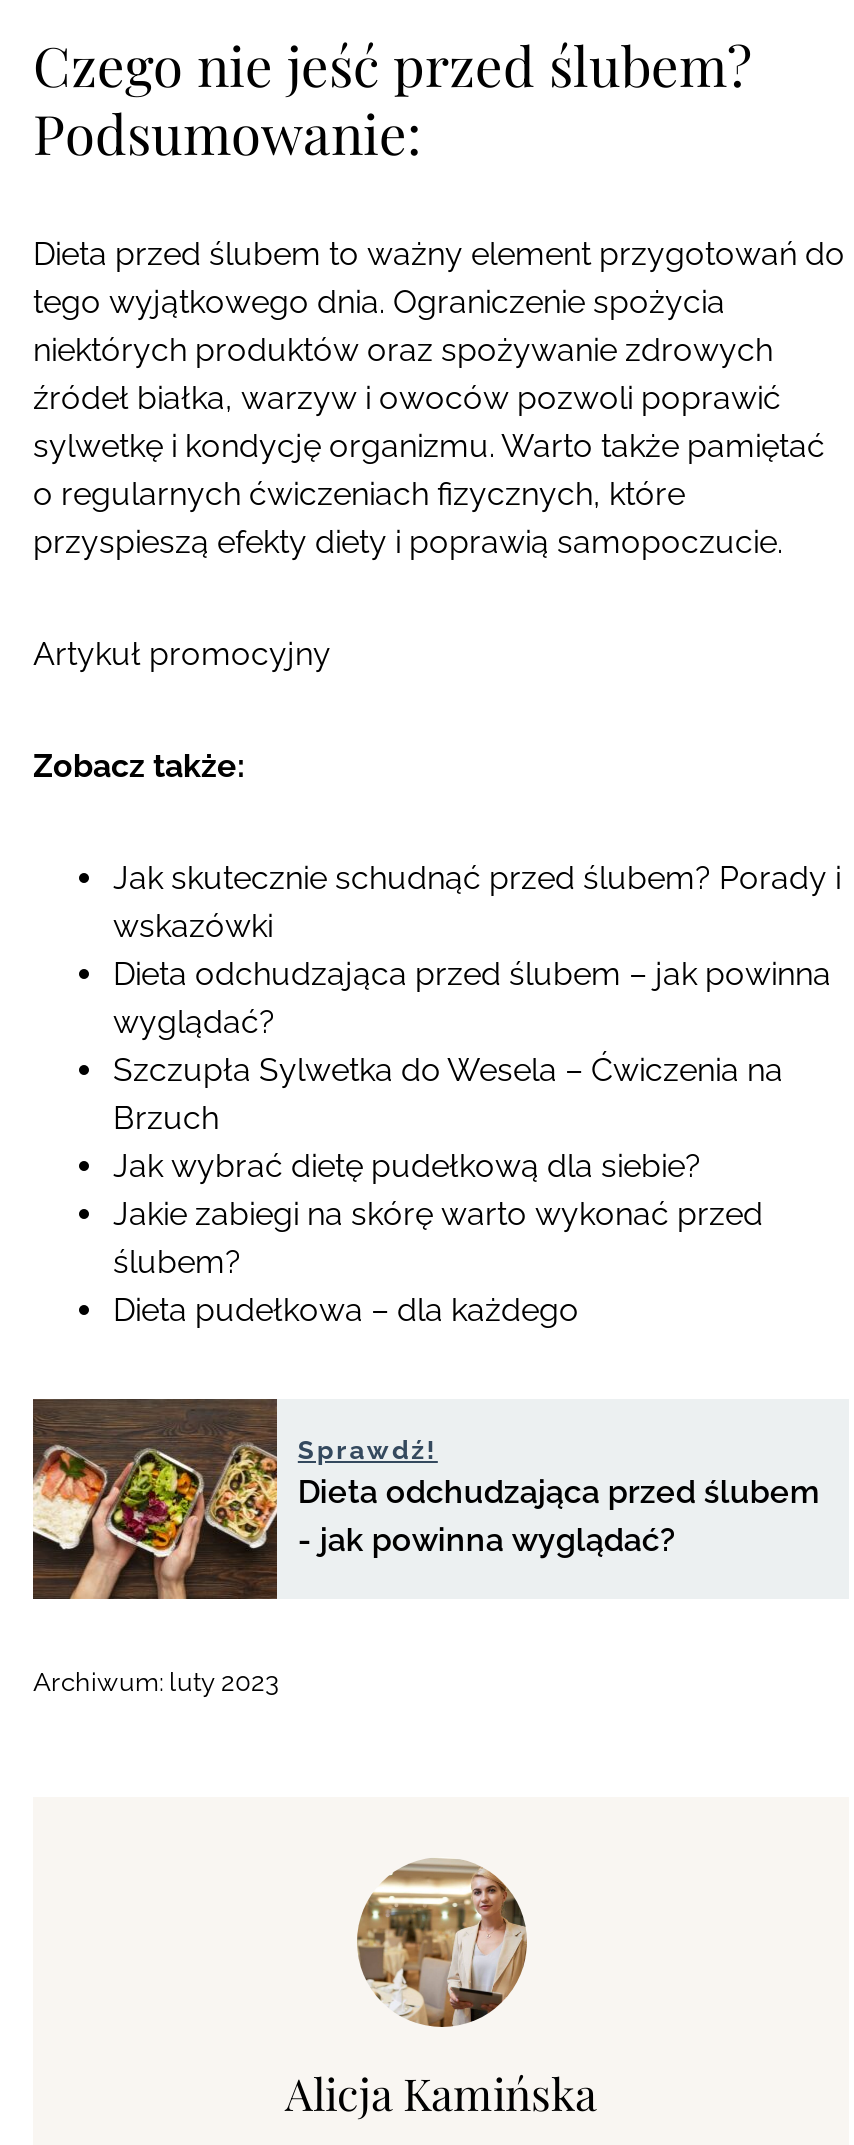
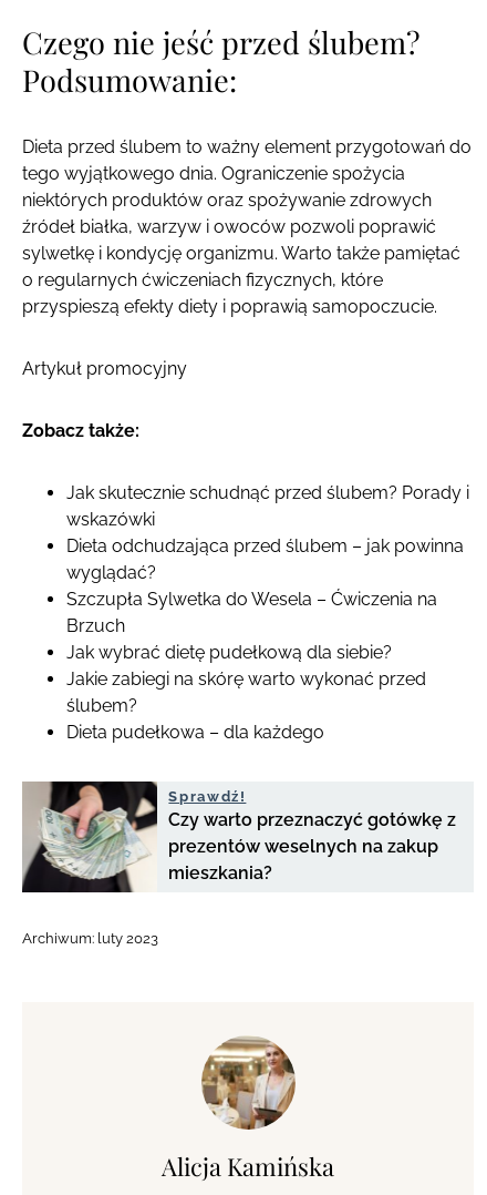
- [image]
- Dieta odchudzająca przed ślubem
- - jak powinna wyglądać?
+ [image]
+ Czy warto przeznaczyć gotówkę z
+ prezentów weselnych na zakup
+ mieszkania?
